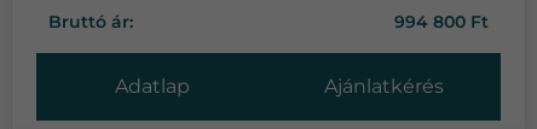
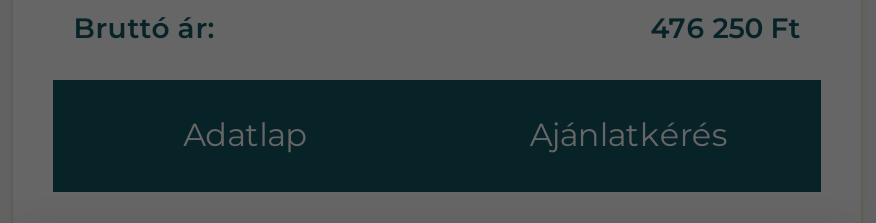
- 994 800 Ft
+ 476 250 Ft
